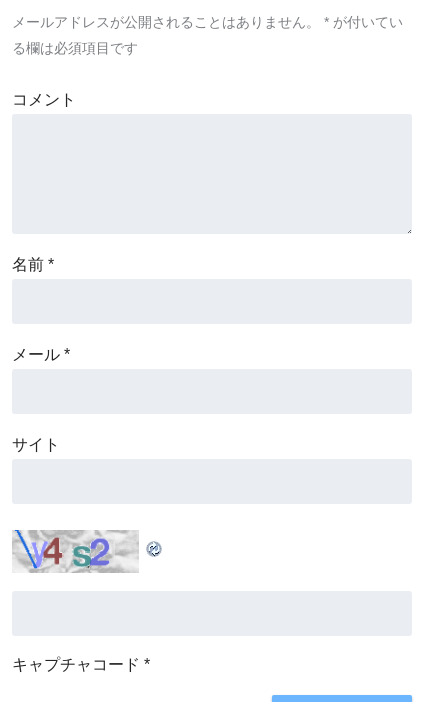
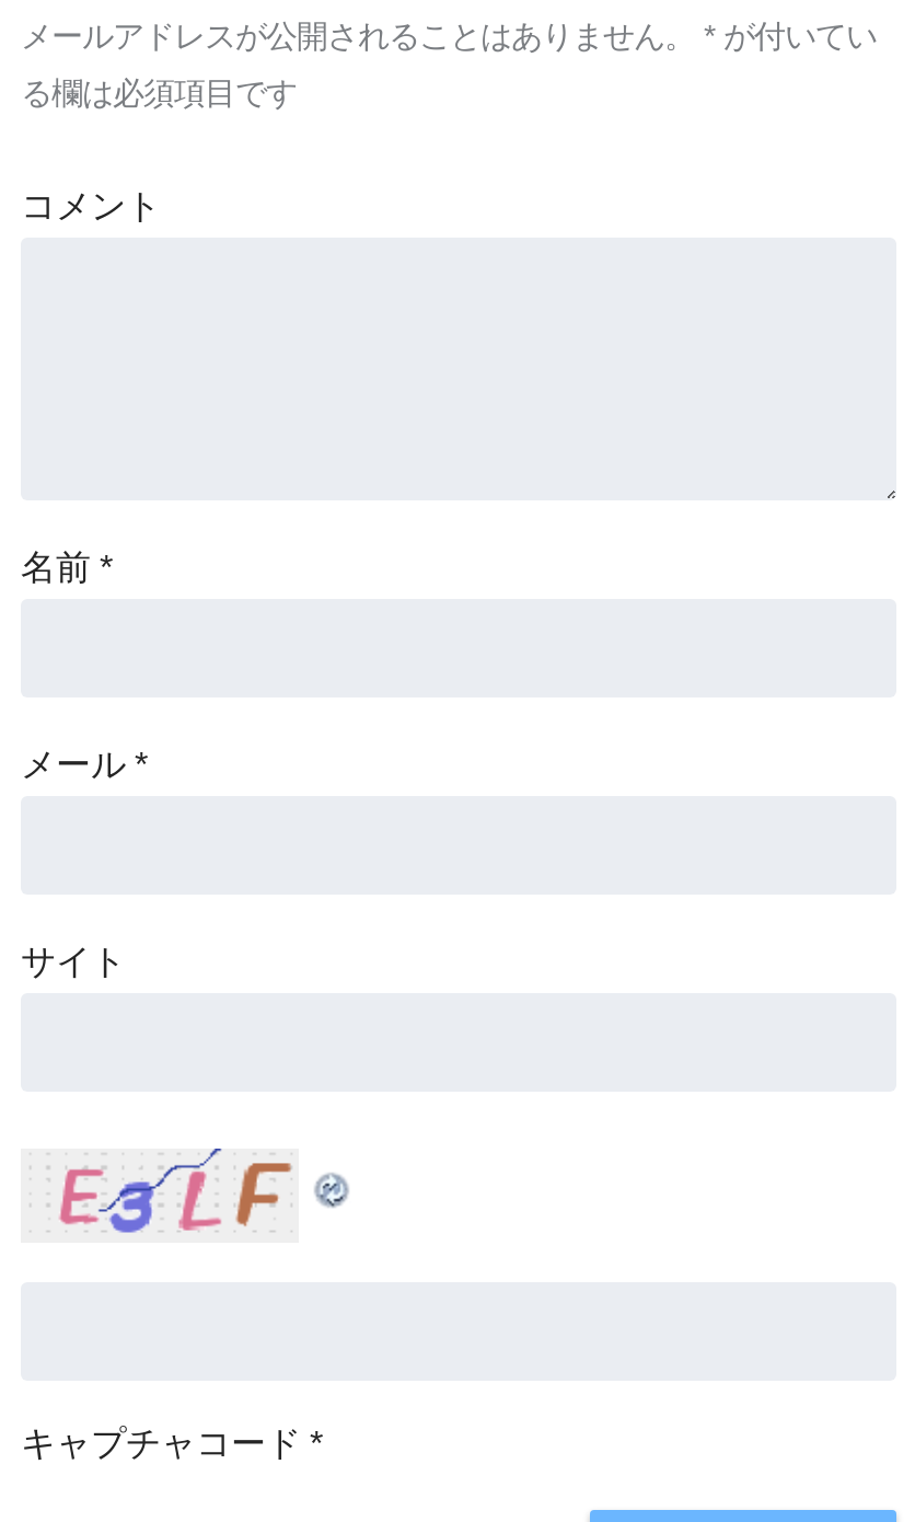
- [image]
+ [image]
